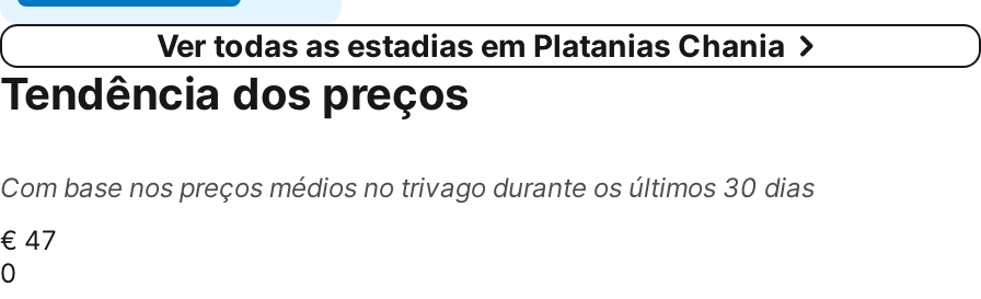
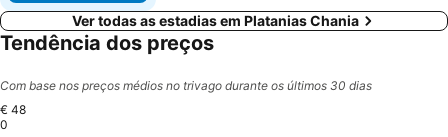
- € 47
+ € 48
